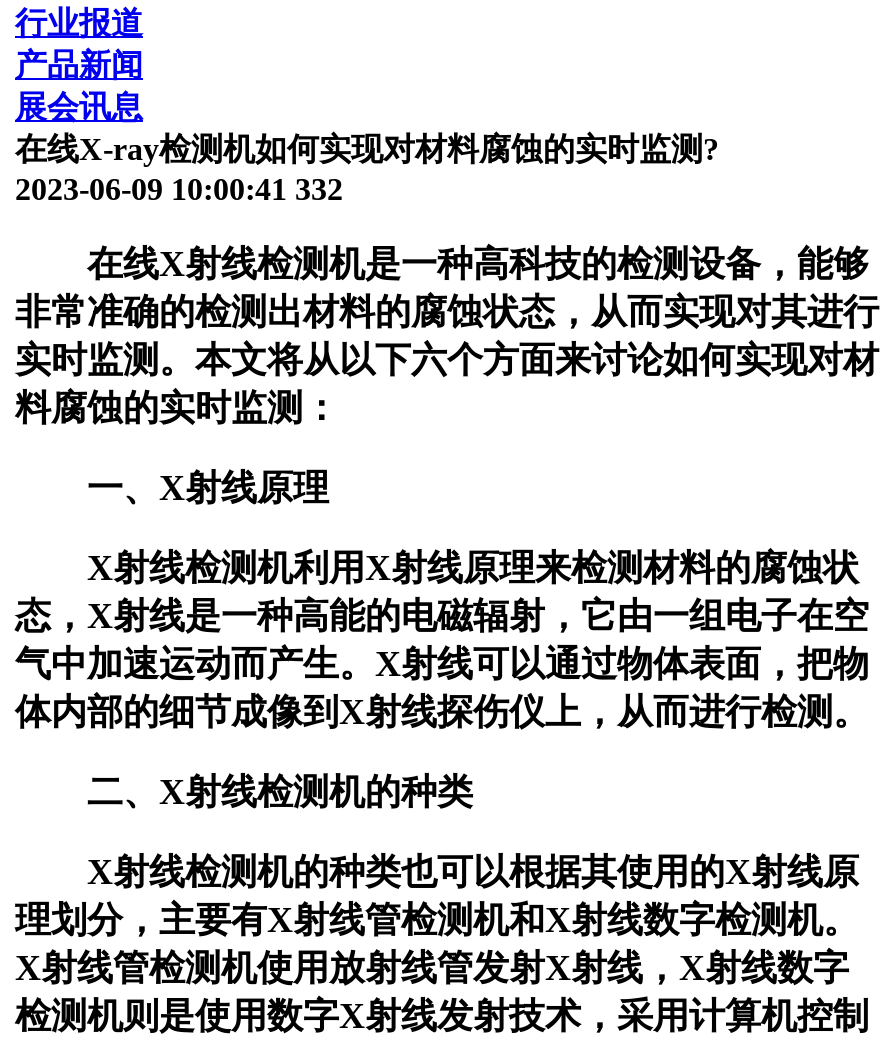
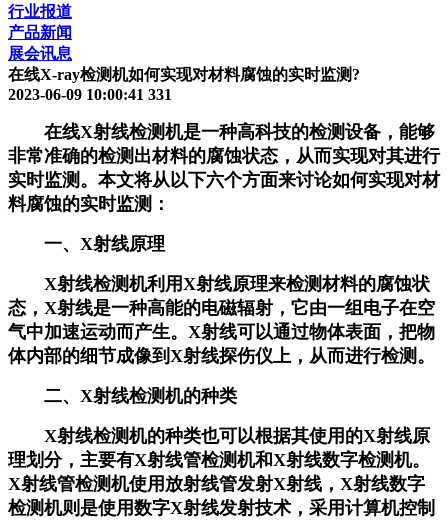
- 2023-06-09 10:00:41 332
+ 2023-06-09 10:00:41 331
